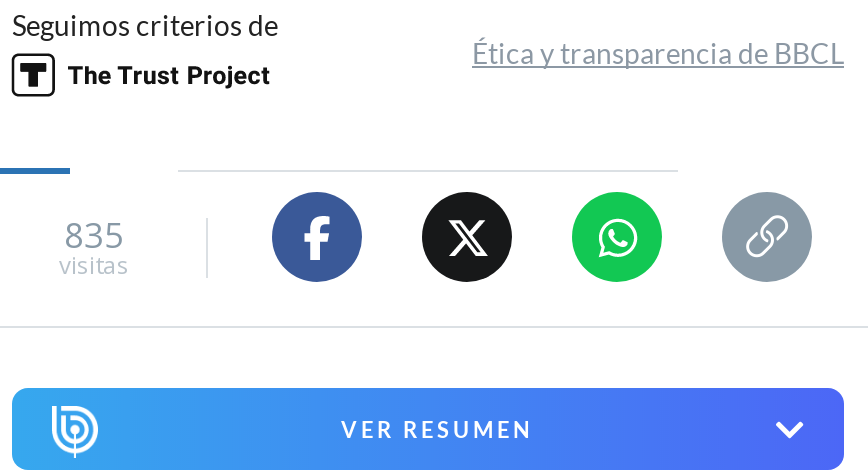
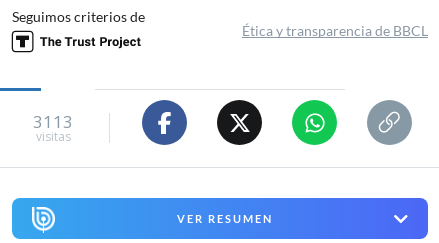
- 835
+ 3113
